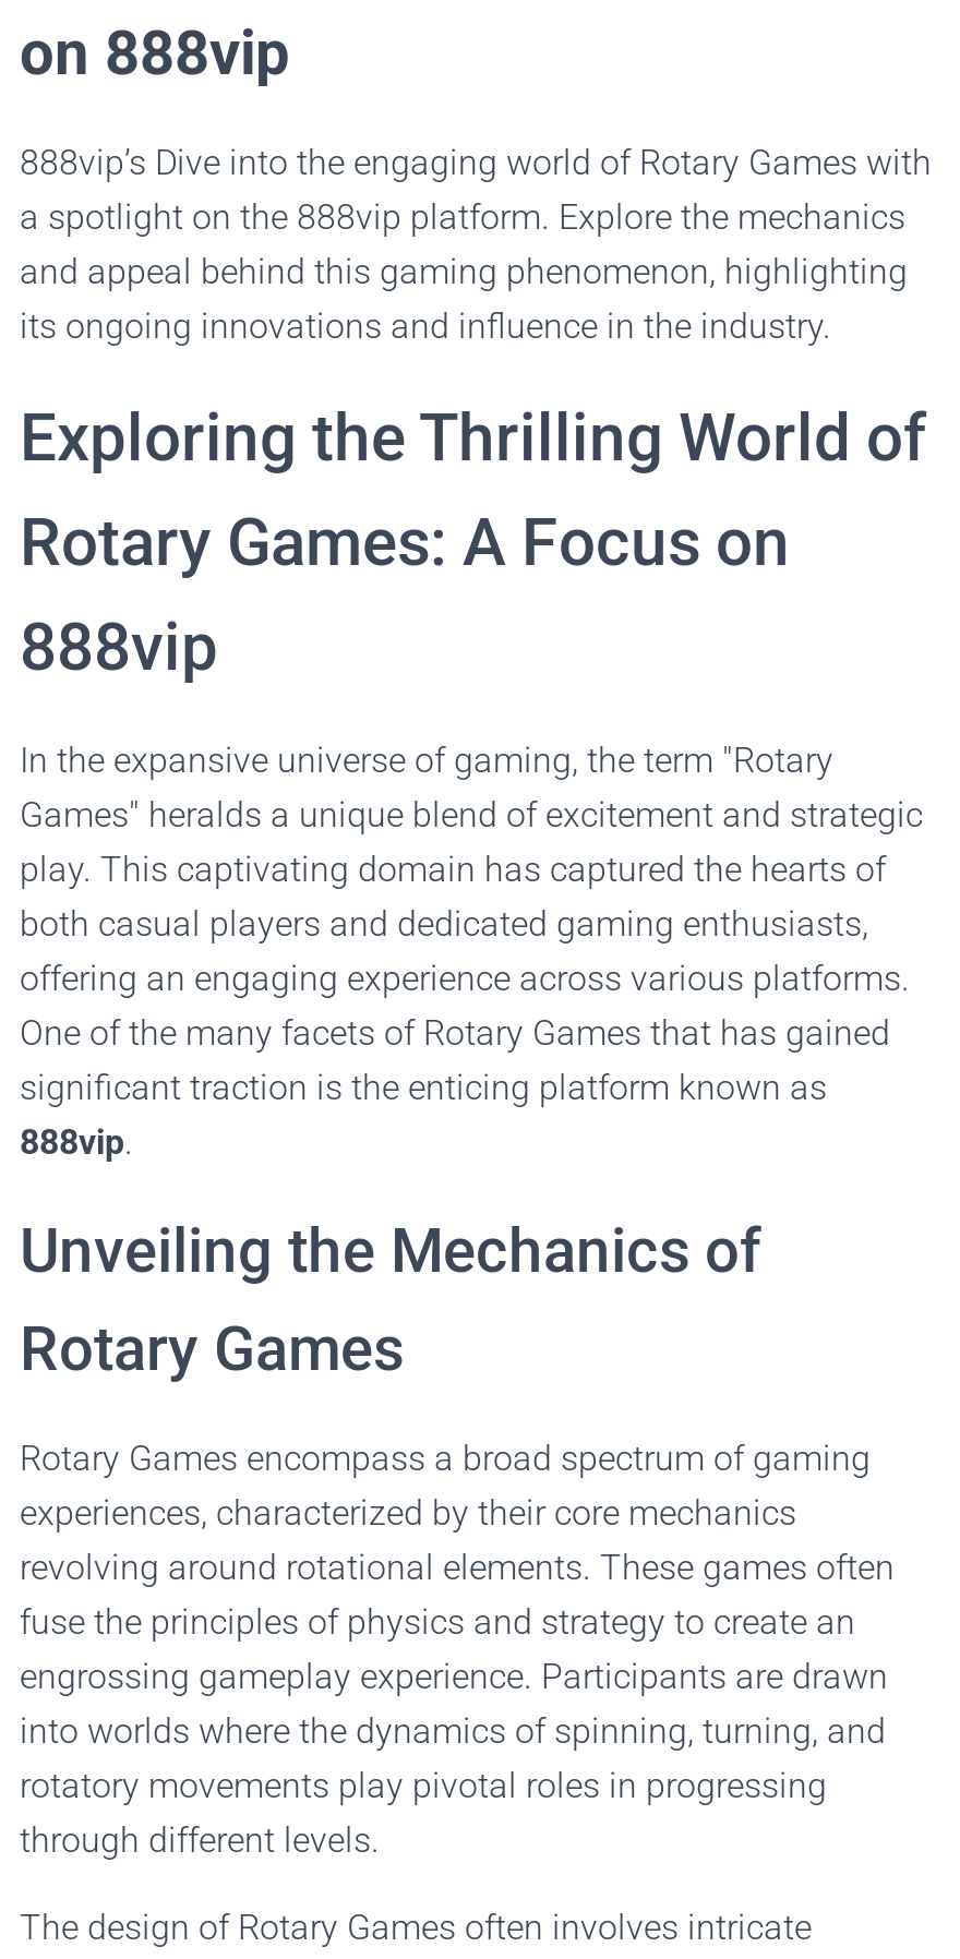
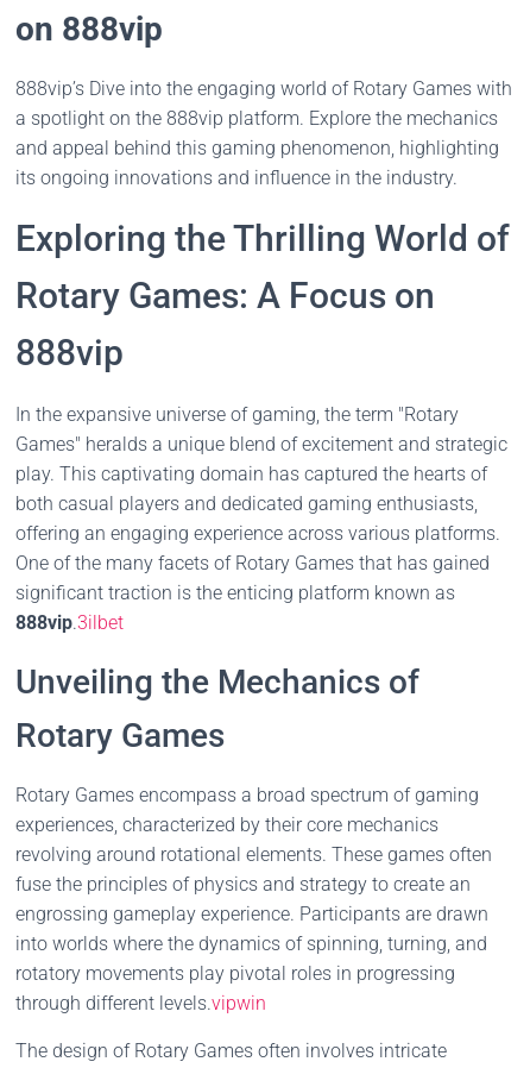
- 888vip.
+ 888vip.3ilbet

- through different levels.
+ through different levels.vipwin
